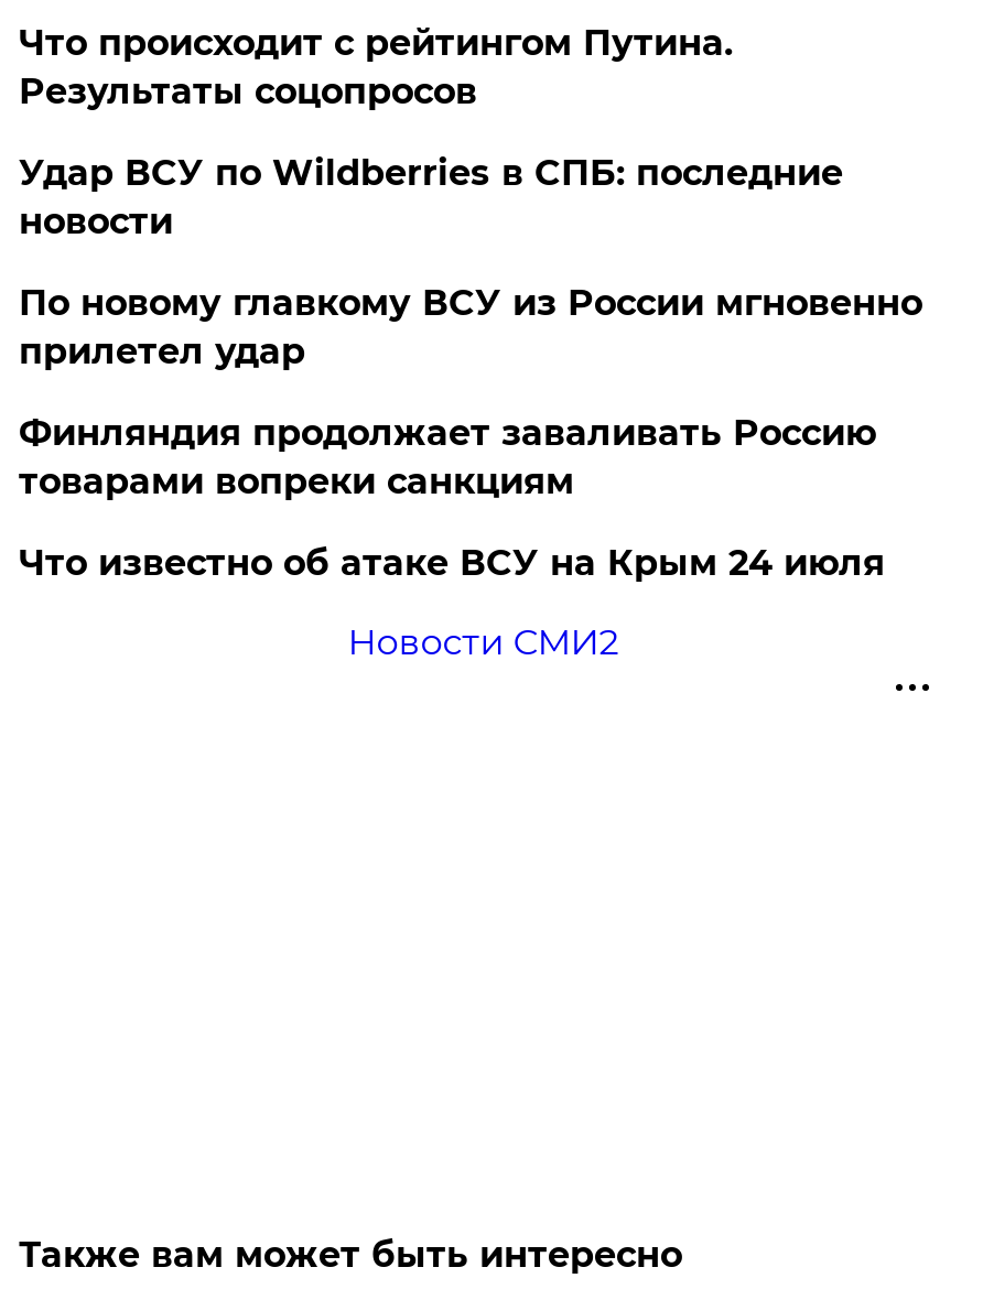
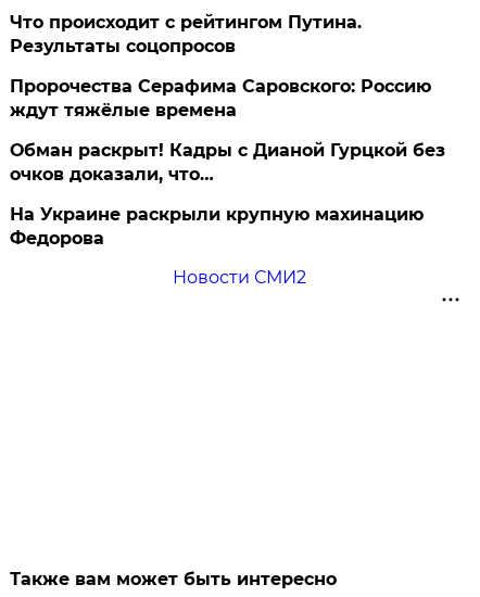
- Удар ВСУ по Wildberries в СПБ: последние
- новости
- По новому главкому ВСУ из России мгновенно
- прилетел удар
- Финляндия продолжает заваливать Россию
- товарами вопреки санкциям
- Что известно об атаке ВСУ на Крым 24 июля
+ Пророчества Серафима Саровского: Россию
+ ждут тяжёлые времена
+ Обман раскрыт! Кадры с Дианой Гурцкой без
+ очков доказали, что…
+ На Украине раскрыли крупную махинацию
+ Федорова
